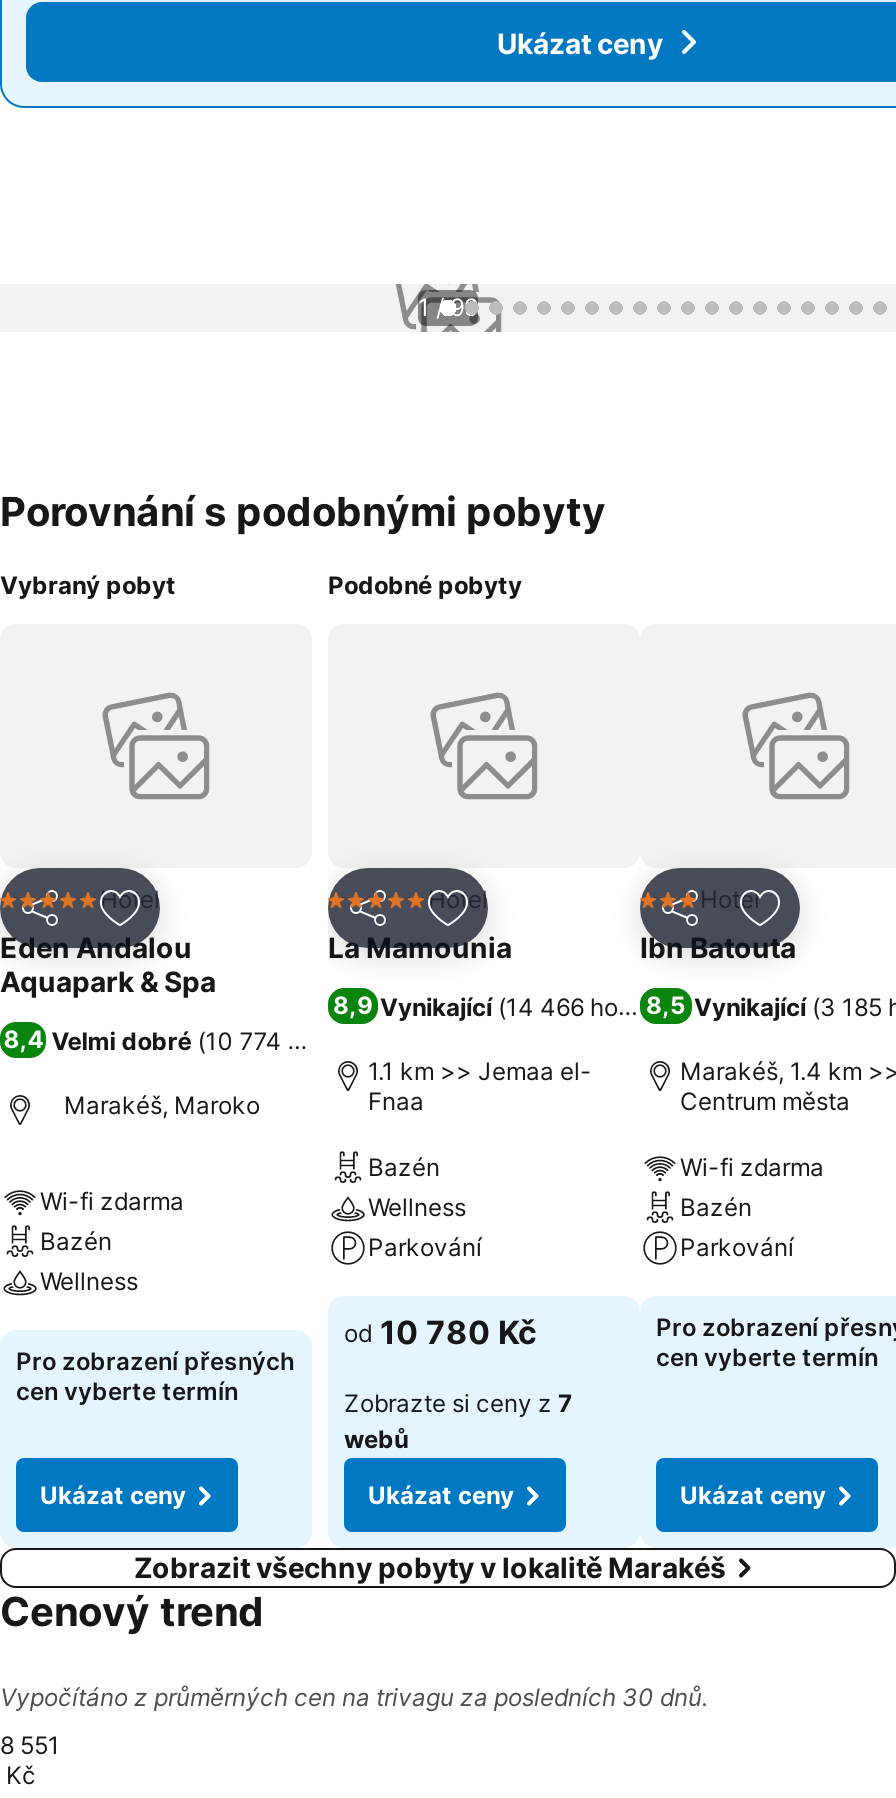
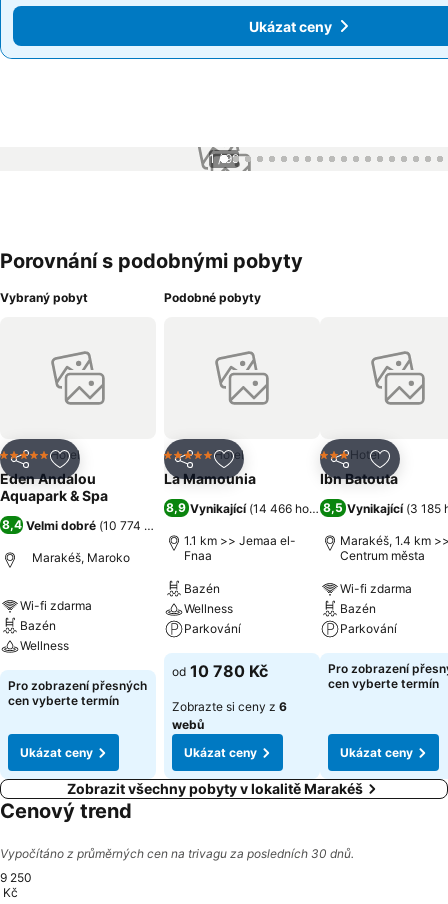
- Zobrazte si ceny z 7
+ Zobrazte si ceny z 6

- 8 551
+ 9 250
